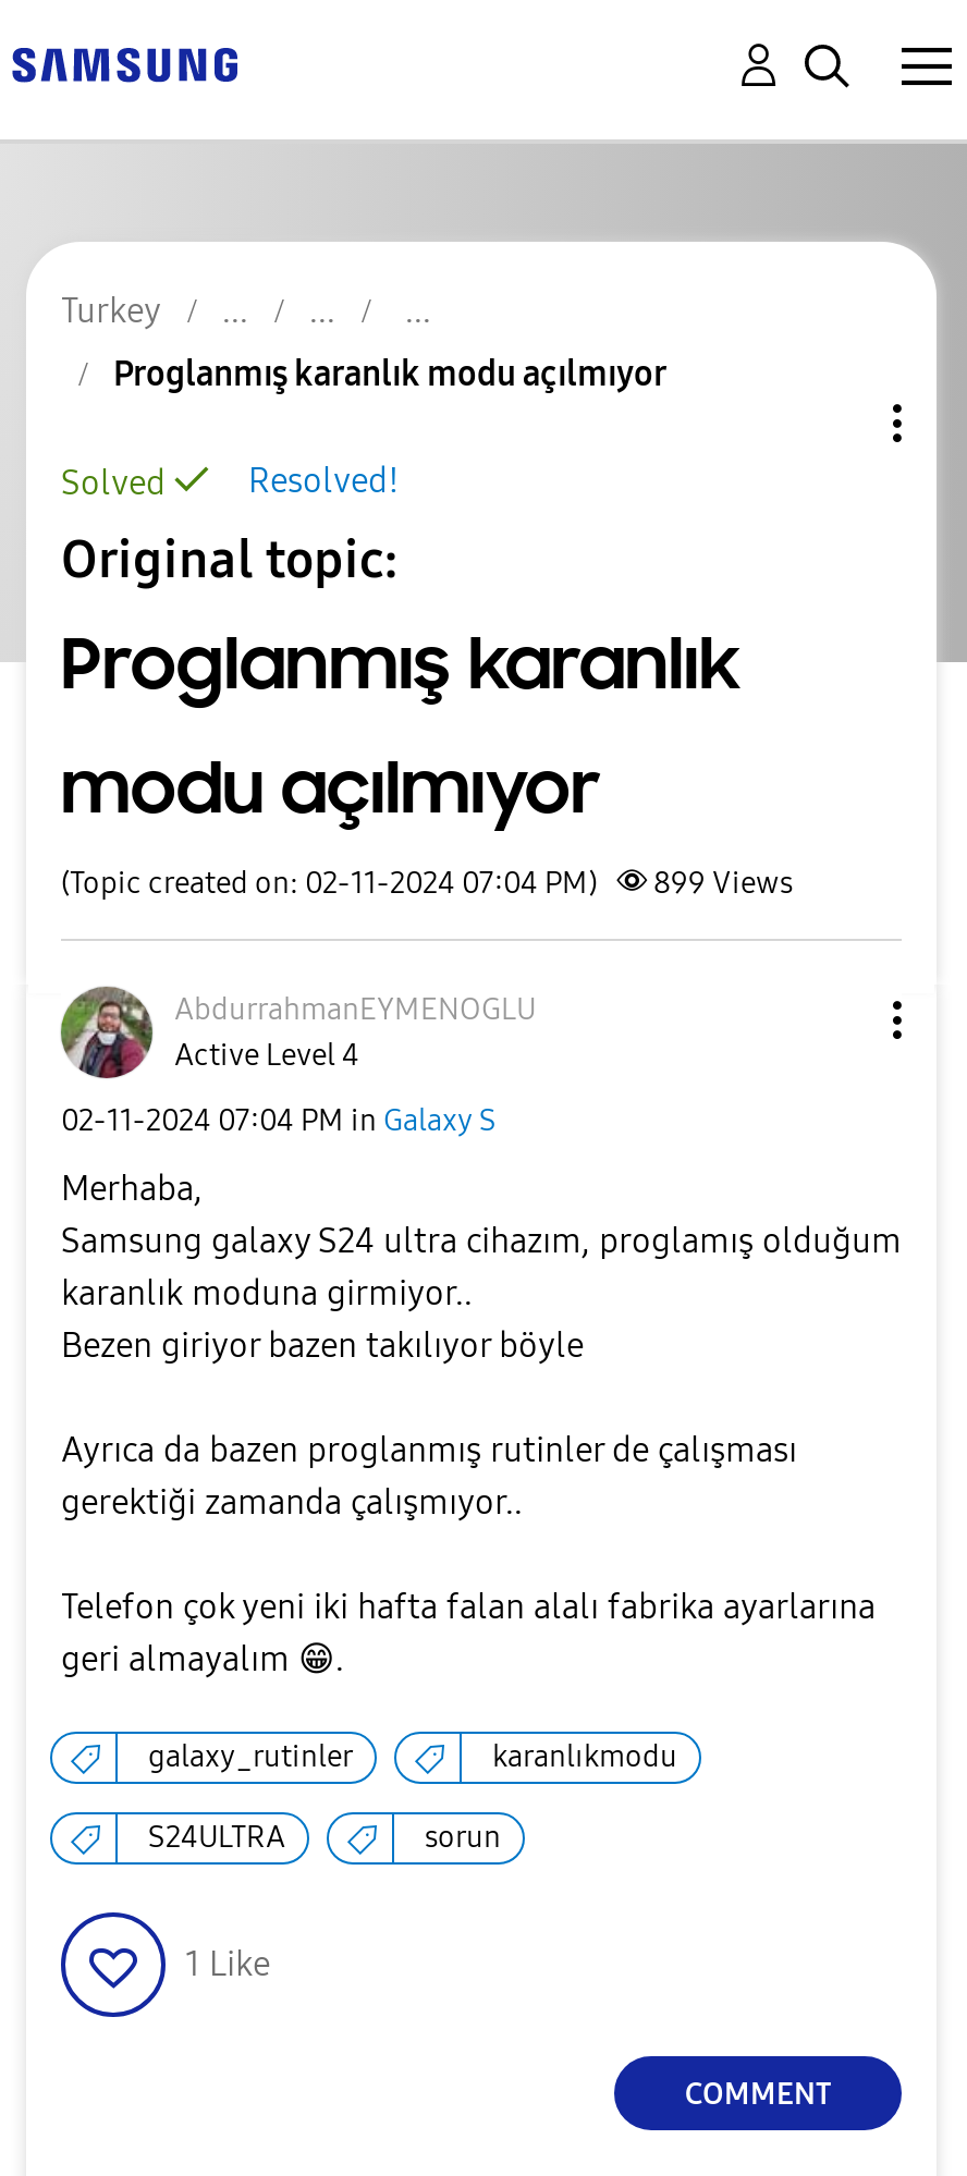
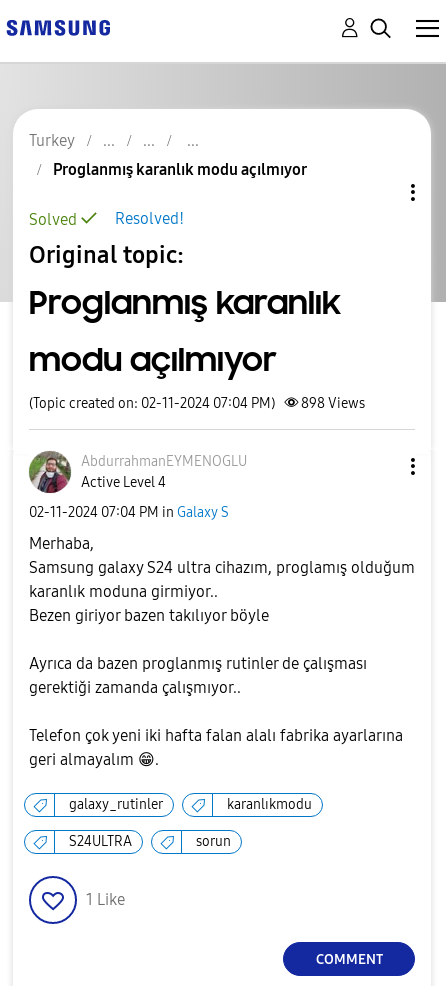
- (Topic created on: 02-11-2024 07:04 PM) 899 Views
+ (Topic created on: 02-11-2024 07:04 PM) 898 Views
